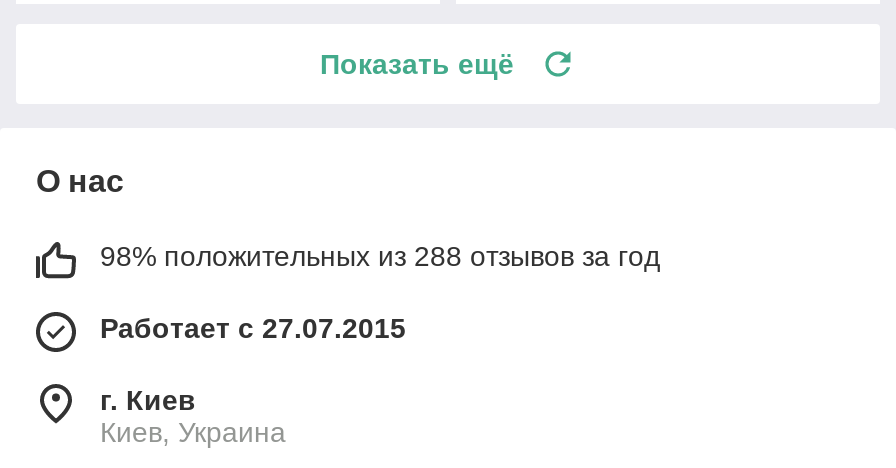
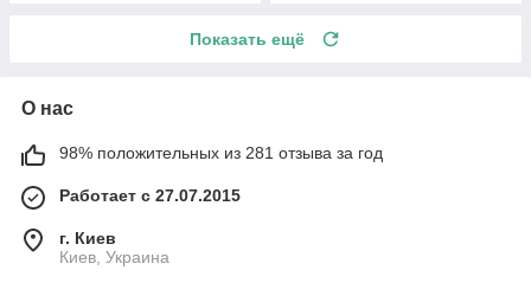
- 98% положительных из 288 отзывов за год
+ 98% положительных из 281 отзыва за год
